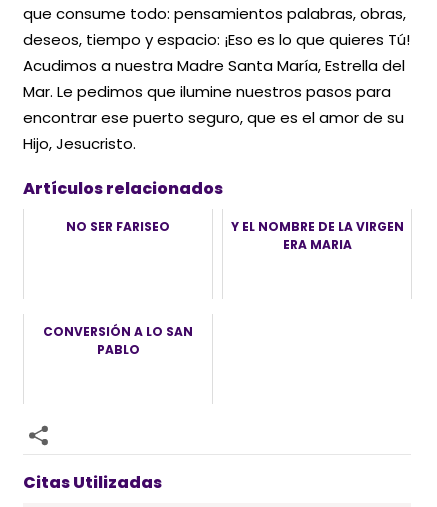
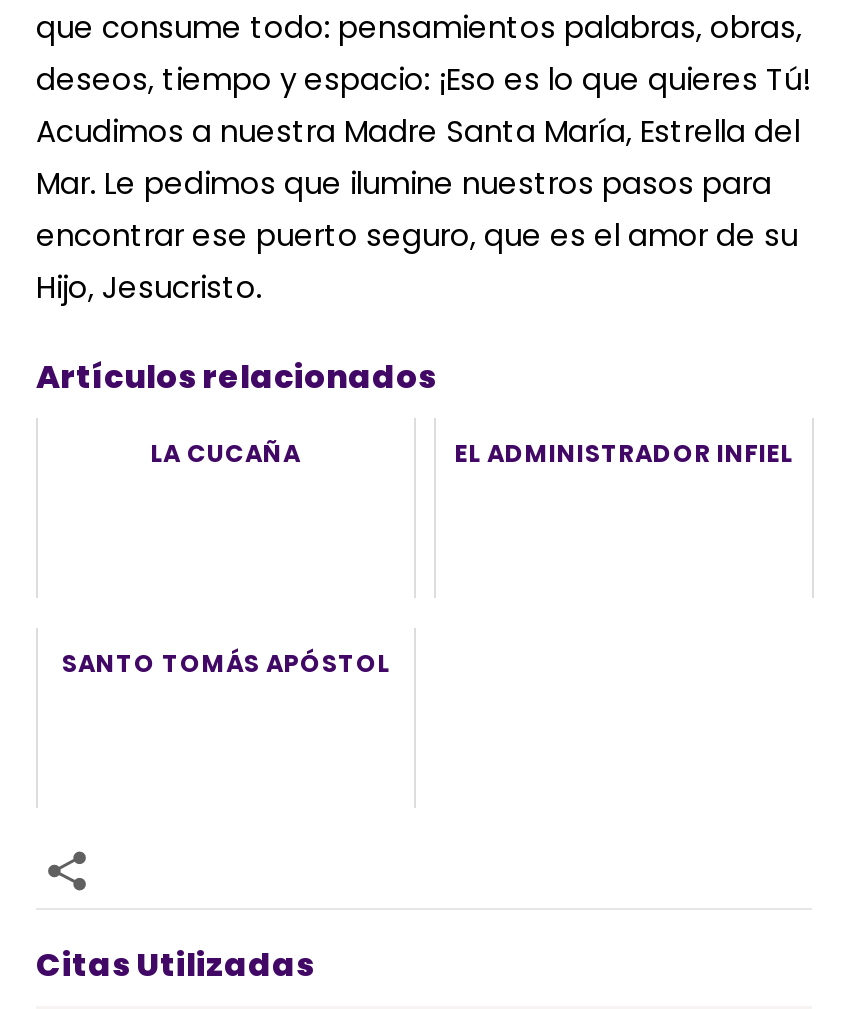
- NO SER FARISEO
- Y EL NOMBRE DE LA VIRGEN
- ERA MARIA
+ LA CUCAÑA
+ EL ADMINISTRADOR INFIEL

- CONVERSIÓN A LO SAN
- PABLO
+ SANTO TOMÁS APÓSTOL
